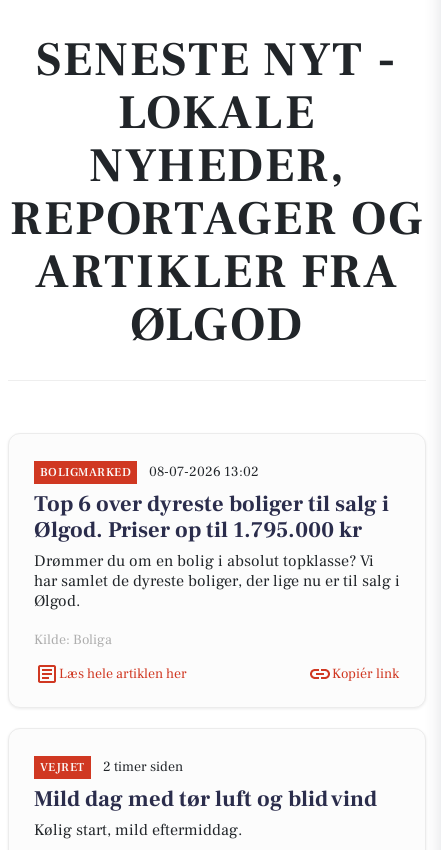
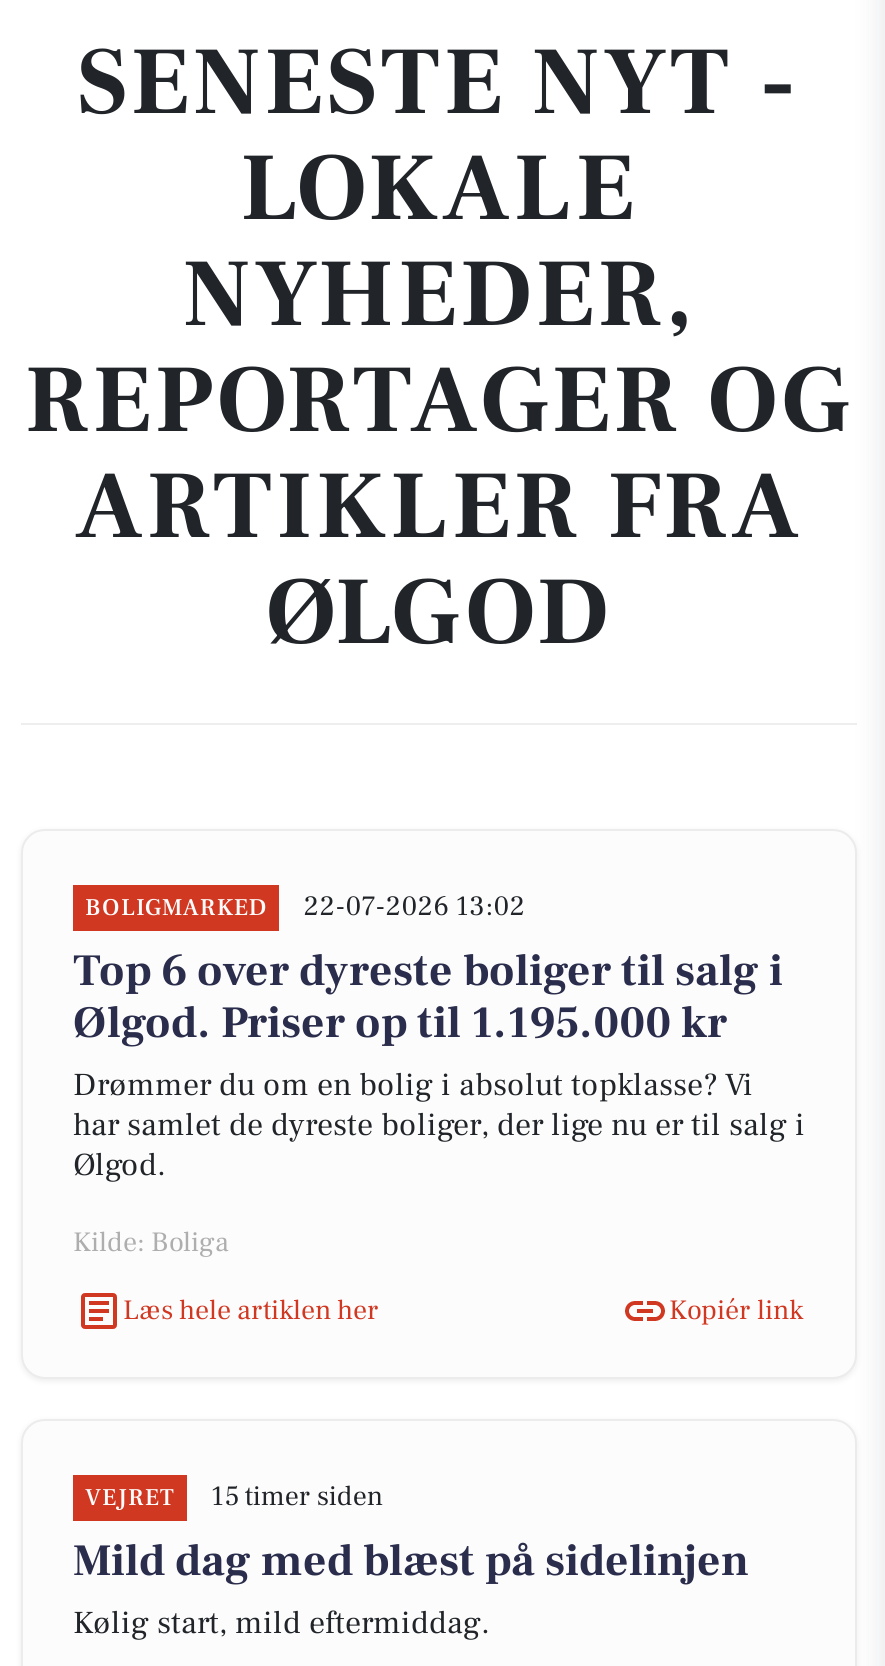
- BOLIGMARKED 08-07-2026 13:02
+ BOLIGMARKED 22-07-2026 13:02

- Ølgod. Priser op til 1.795.000 kr
+ Ølgod. Priser op til 1.195.000 kr

- 2 timer siden
- Mild dag med tør luft og blid vind
+ 15 timer siden
+ Mild dag med blæst på sidelinjen
